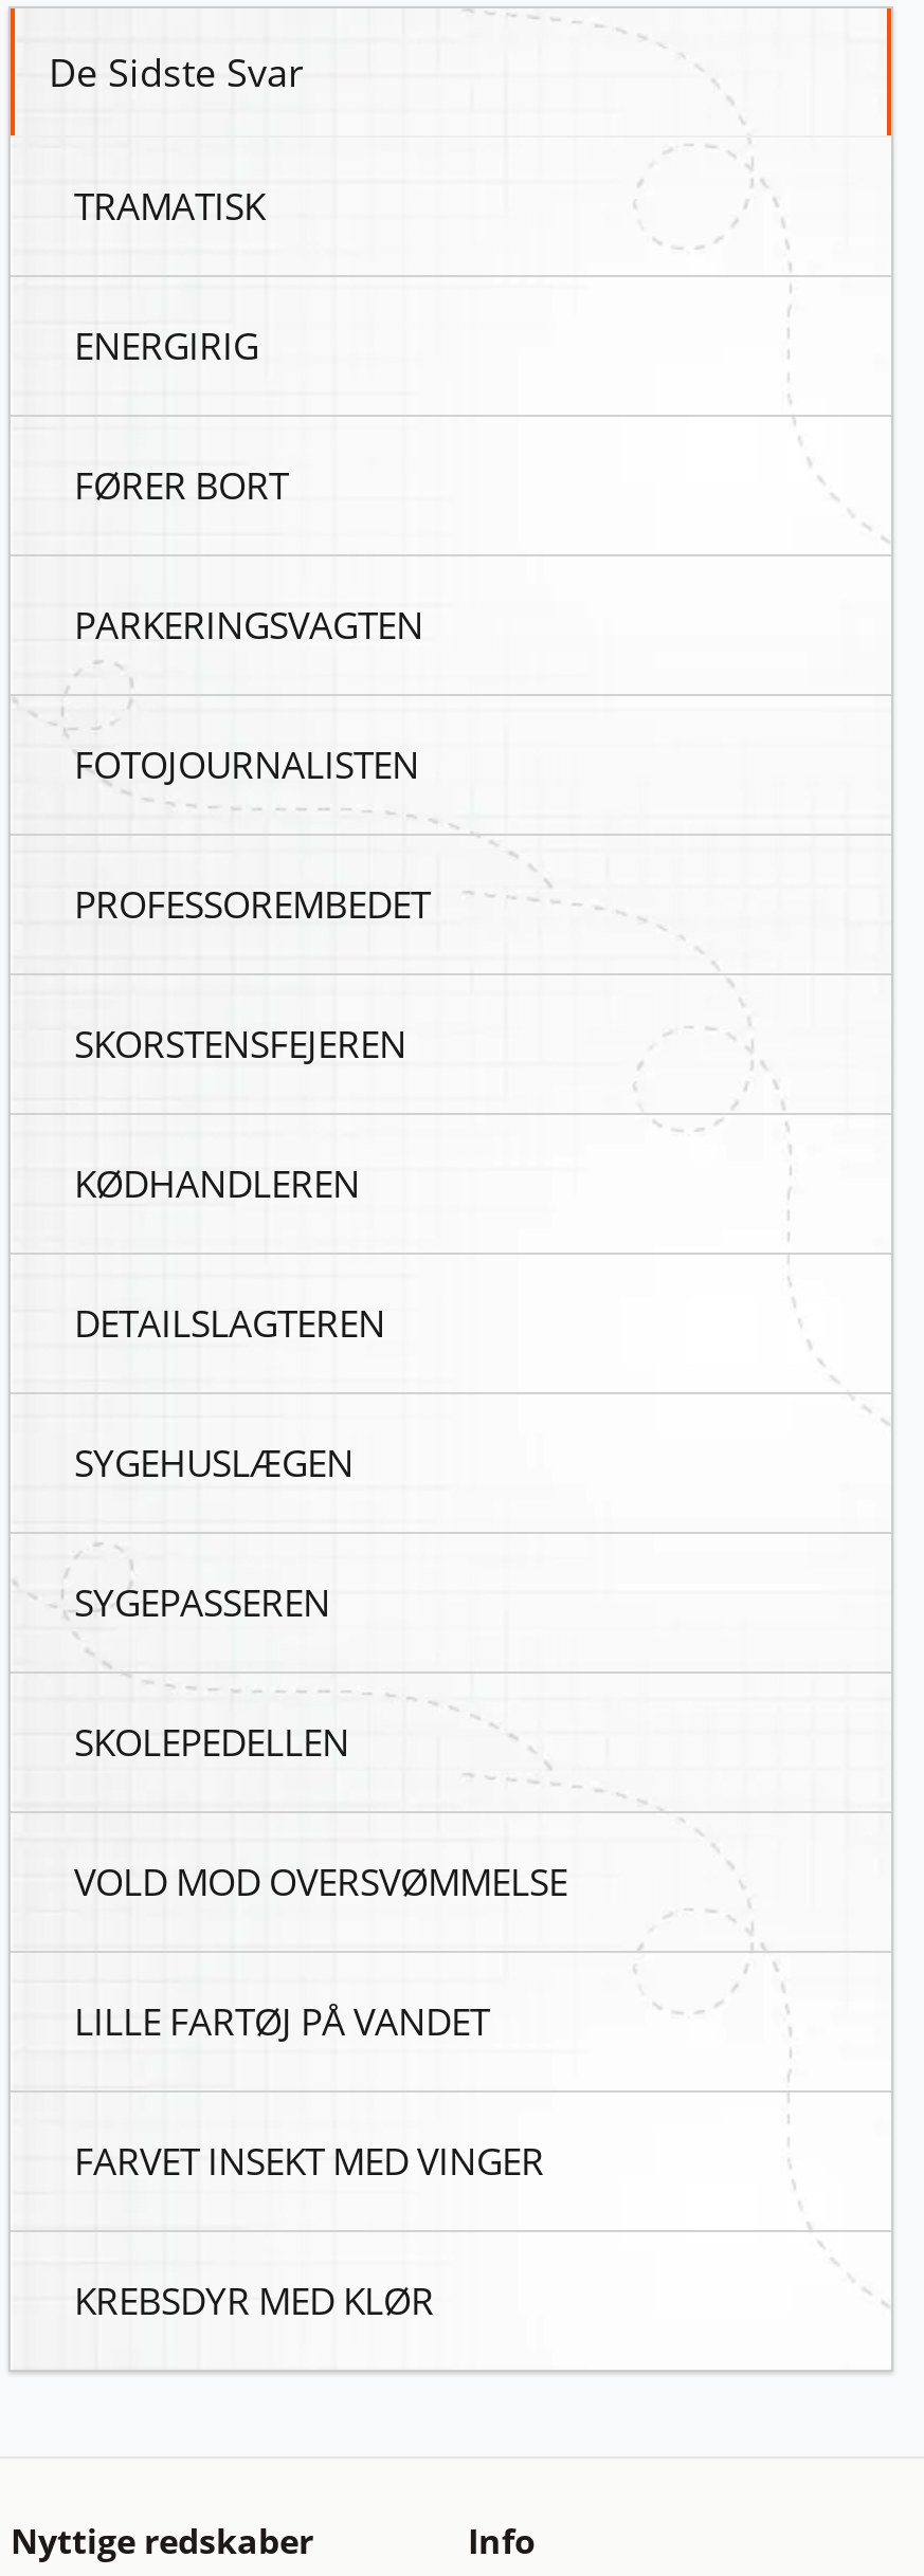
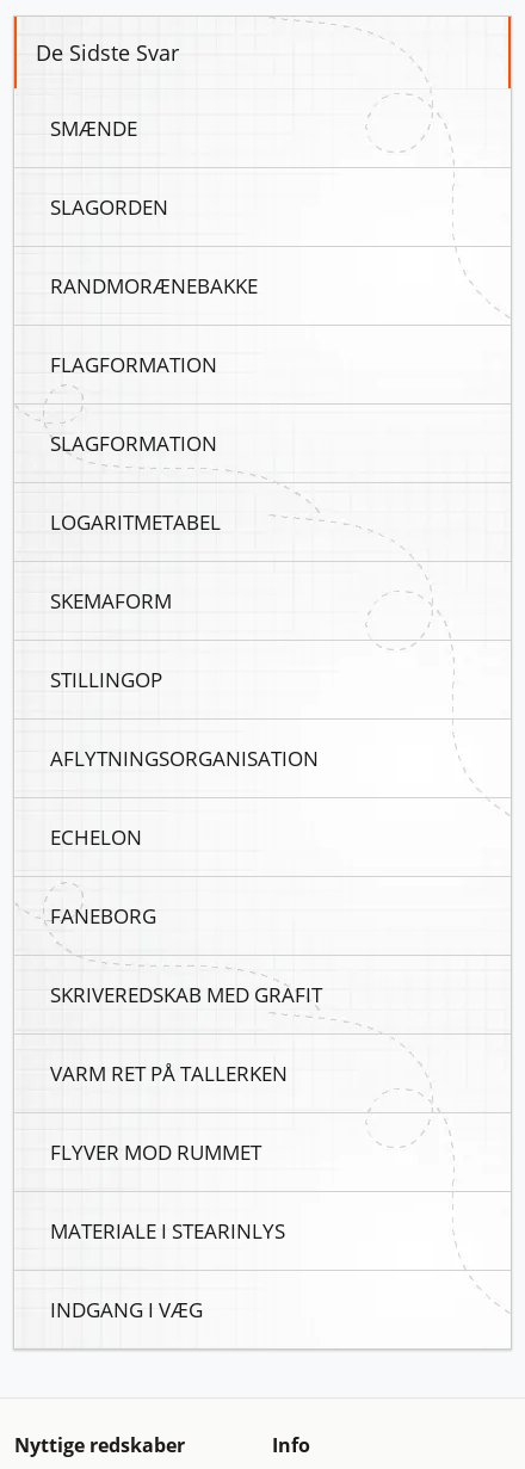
- TRAMATISK
+ SMÆNDE

- ENERGIRIG
+ SLAGORDEN

- FØRER BORT
+ RANDMORÆNEBAKKE

- PARKERINGSVAGTEN
+ FLAGFORMATION

- FOTOJOURNALISTEN
+ SLAGFORMATION

- PROFESSOREMBEDET
+ LOGARITMETABEL

- SKORSTENSFEJEREN
+ SKEMAFORM

- KØDHANDLEREN
+ STILLINGOP

- DETAILSLAGTEREN
+ AFLYTNINGSORGANISATION

- SYGEHUSLÆGEN
+ ECHELON

- SYGEPASSEREN
+ FANEBORG

- SKOLEPEDELLEN
+ SKRIVEREDSKAB MED GRAFIT

- VOLD MOD OVERSVØMMELSE
+ VARM RET PÅ TALLERKEN

- LILLE FARTØJ PÅ VANDET
+ FLYVER MOD RUMMET

- FARVET INSEKT MED VINGER
+ MATERIALE I STEARINLYS

- KREBSDYR MED KLØR
+ INDGANG I VÆG
